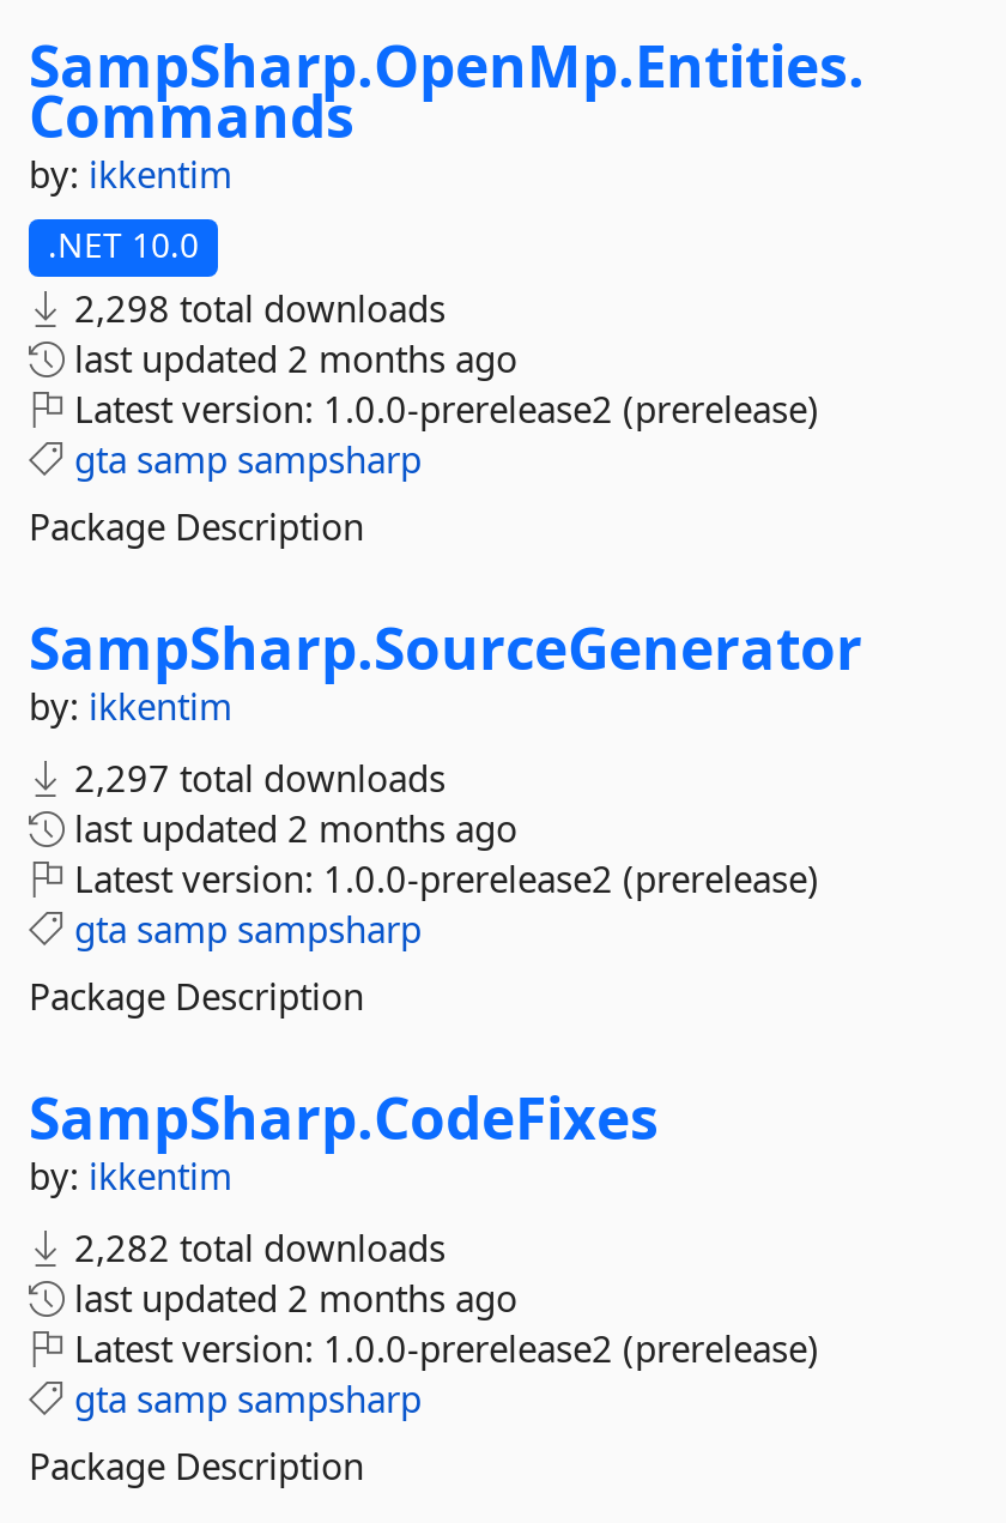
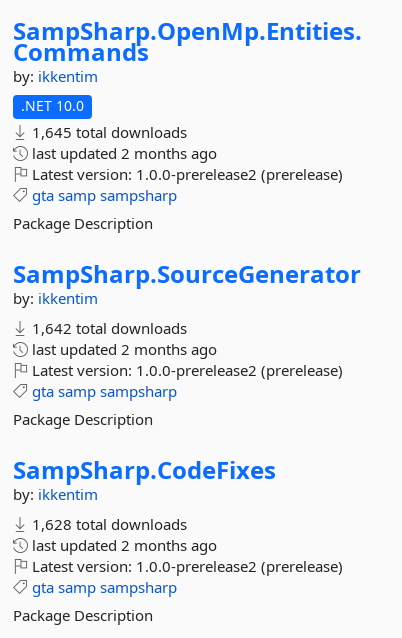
- 2,298 total downloads
+ 1,645 total downloads

- 2,297 total downloads
+ 1,642 total downloads

- 2,282 total downloads
+ 1,628 total downloads
